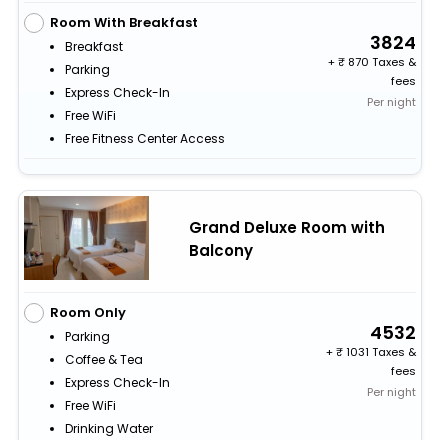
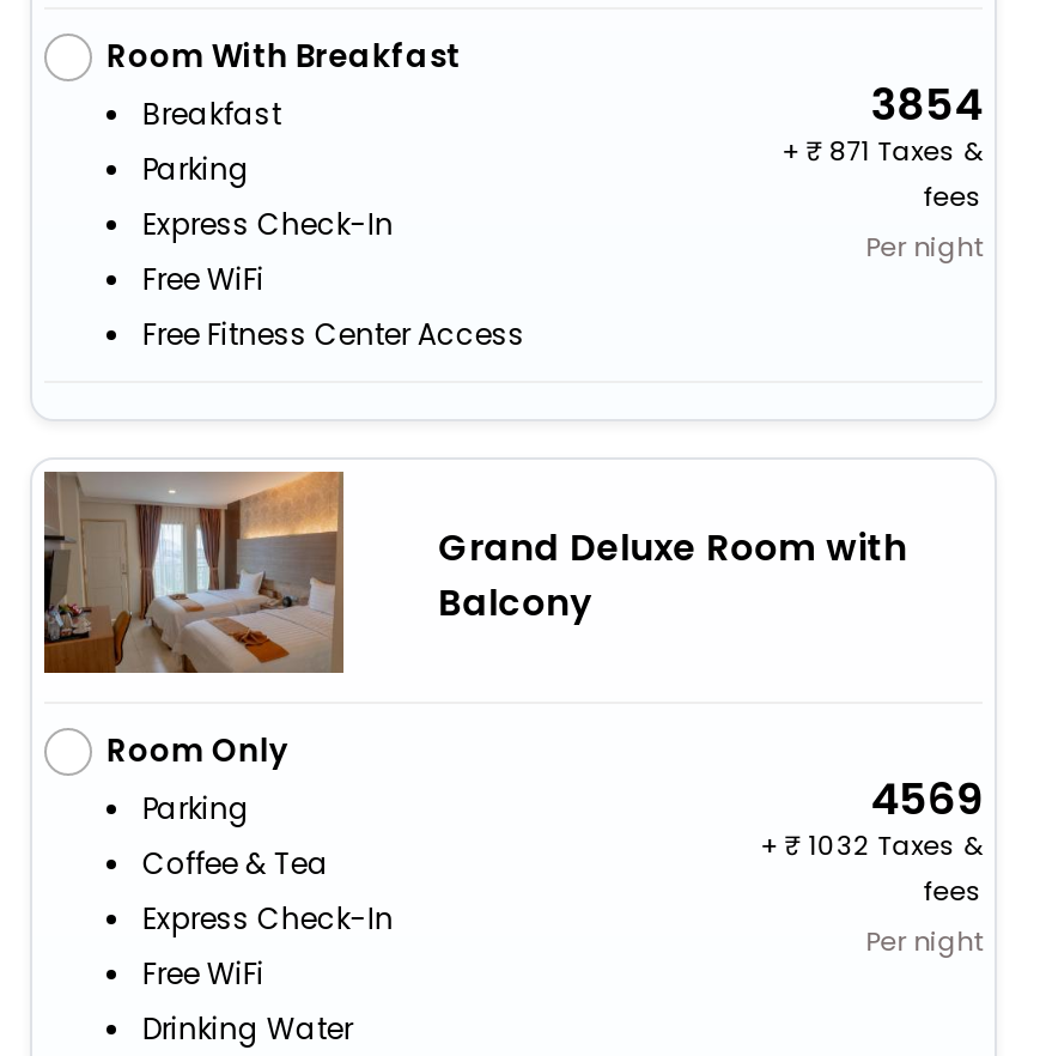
- 3824
+ 3854

- + 870 Taxes &
+ + 871 Taxes &

- 4532
+ 4569

- + 1031 Taxes &
+ + 1032 Taxes &
